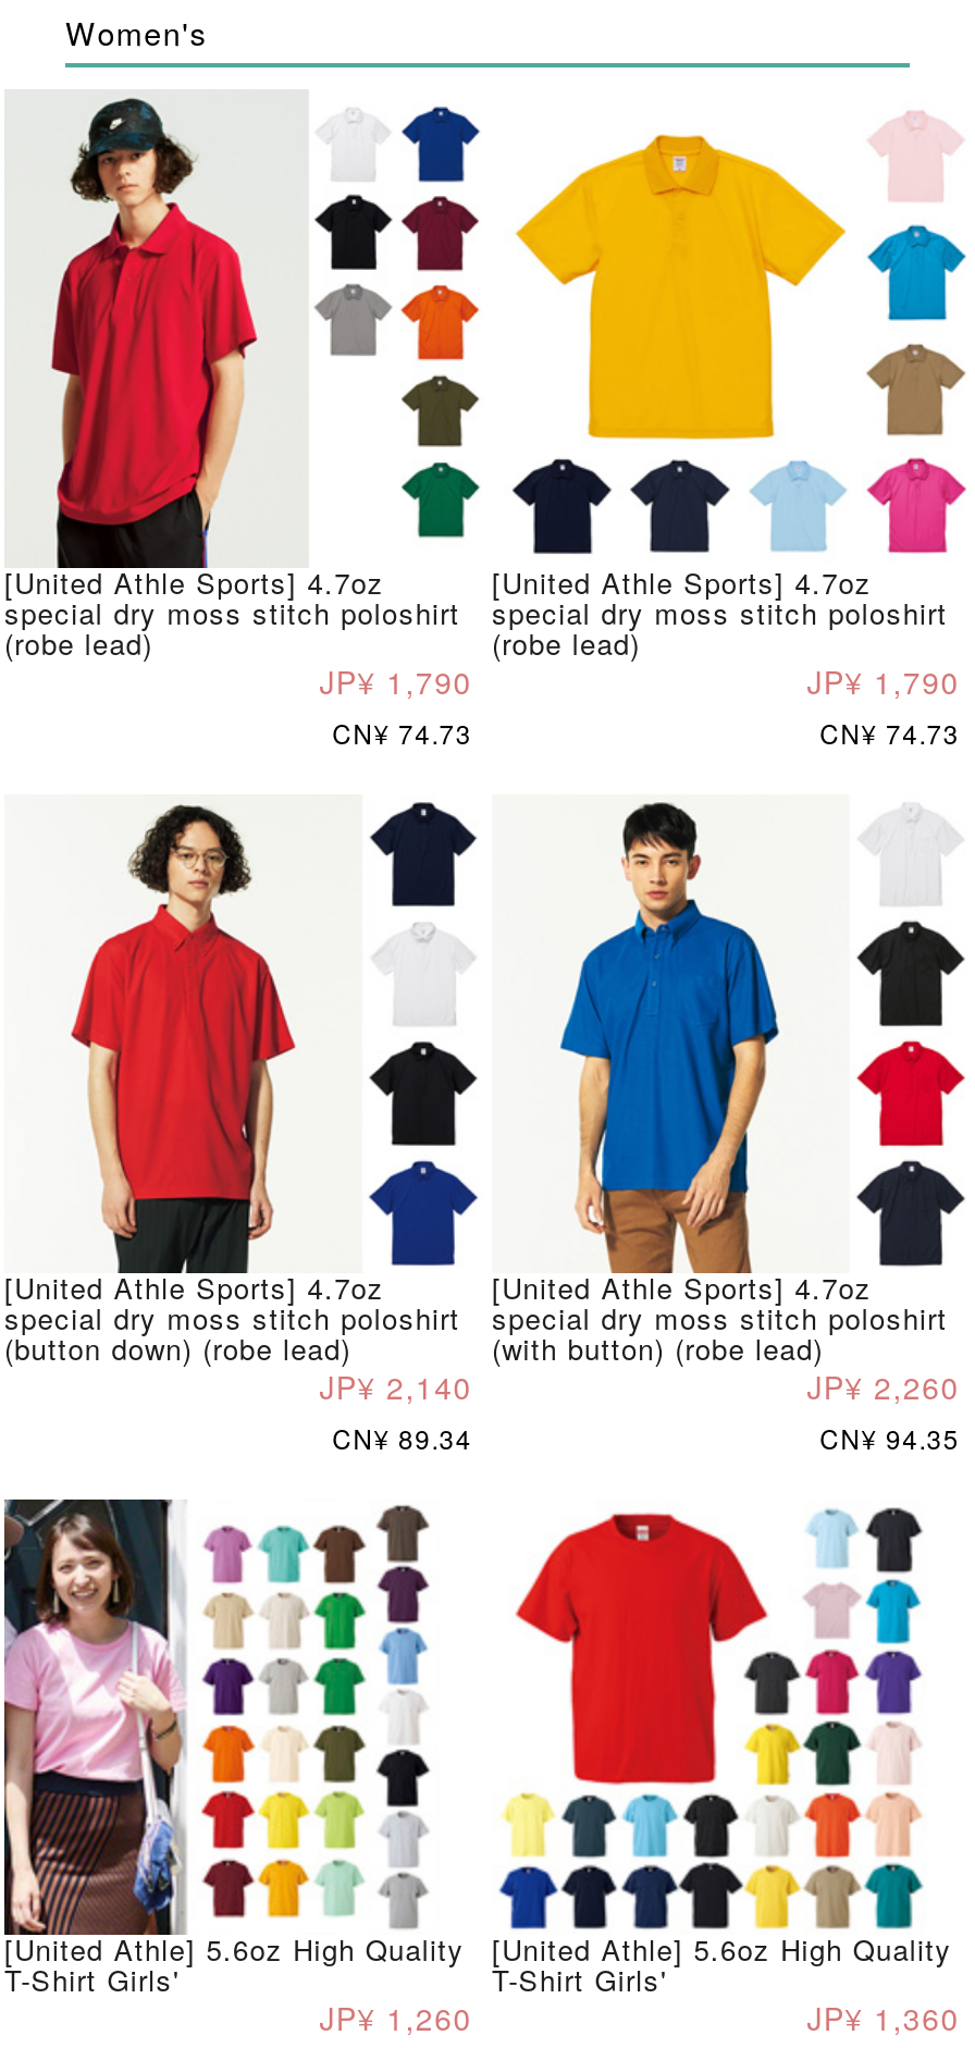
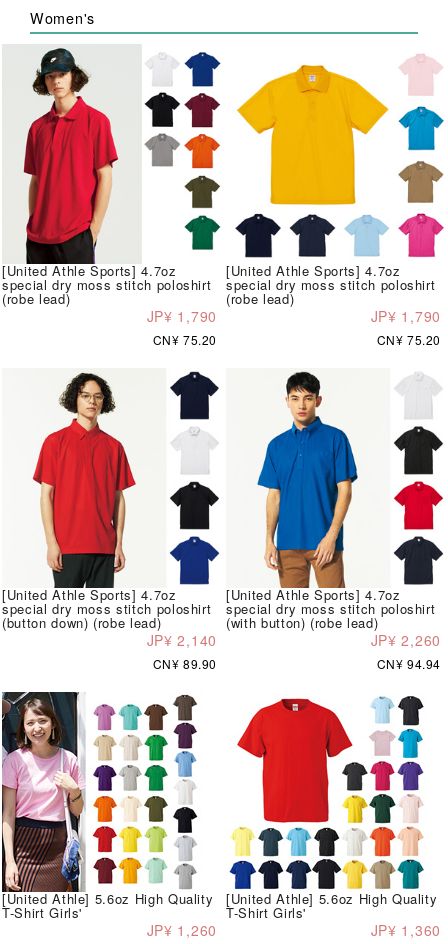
- CN¥ 74.73
+ CN¥ 75.20

- CN¥ 74.73
+ CN¥ 75.20

- CN¥ 89.34
+ CN¥ 89.90

- CN¥ 94.35
+ CN¥ 94.94
